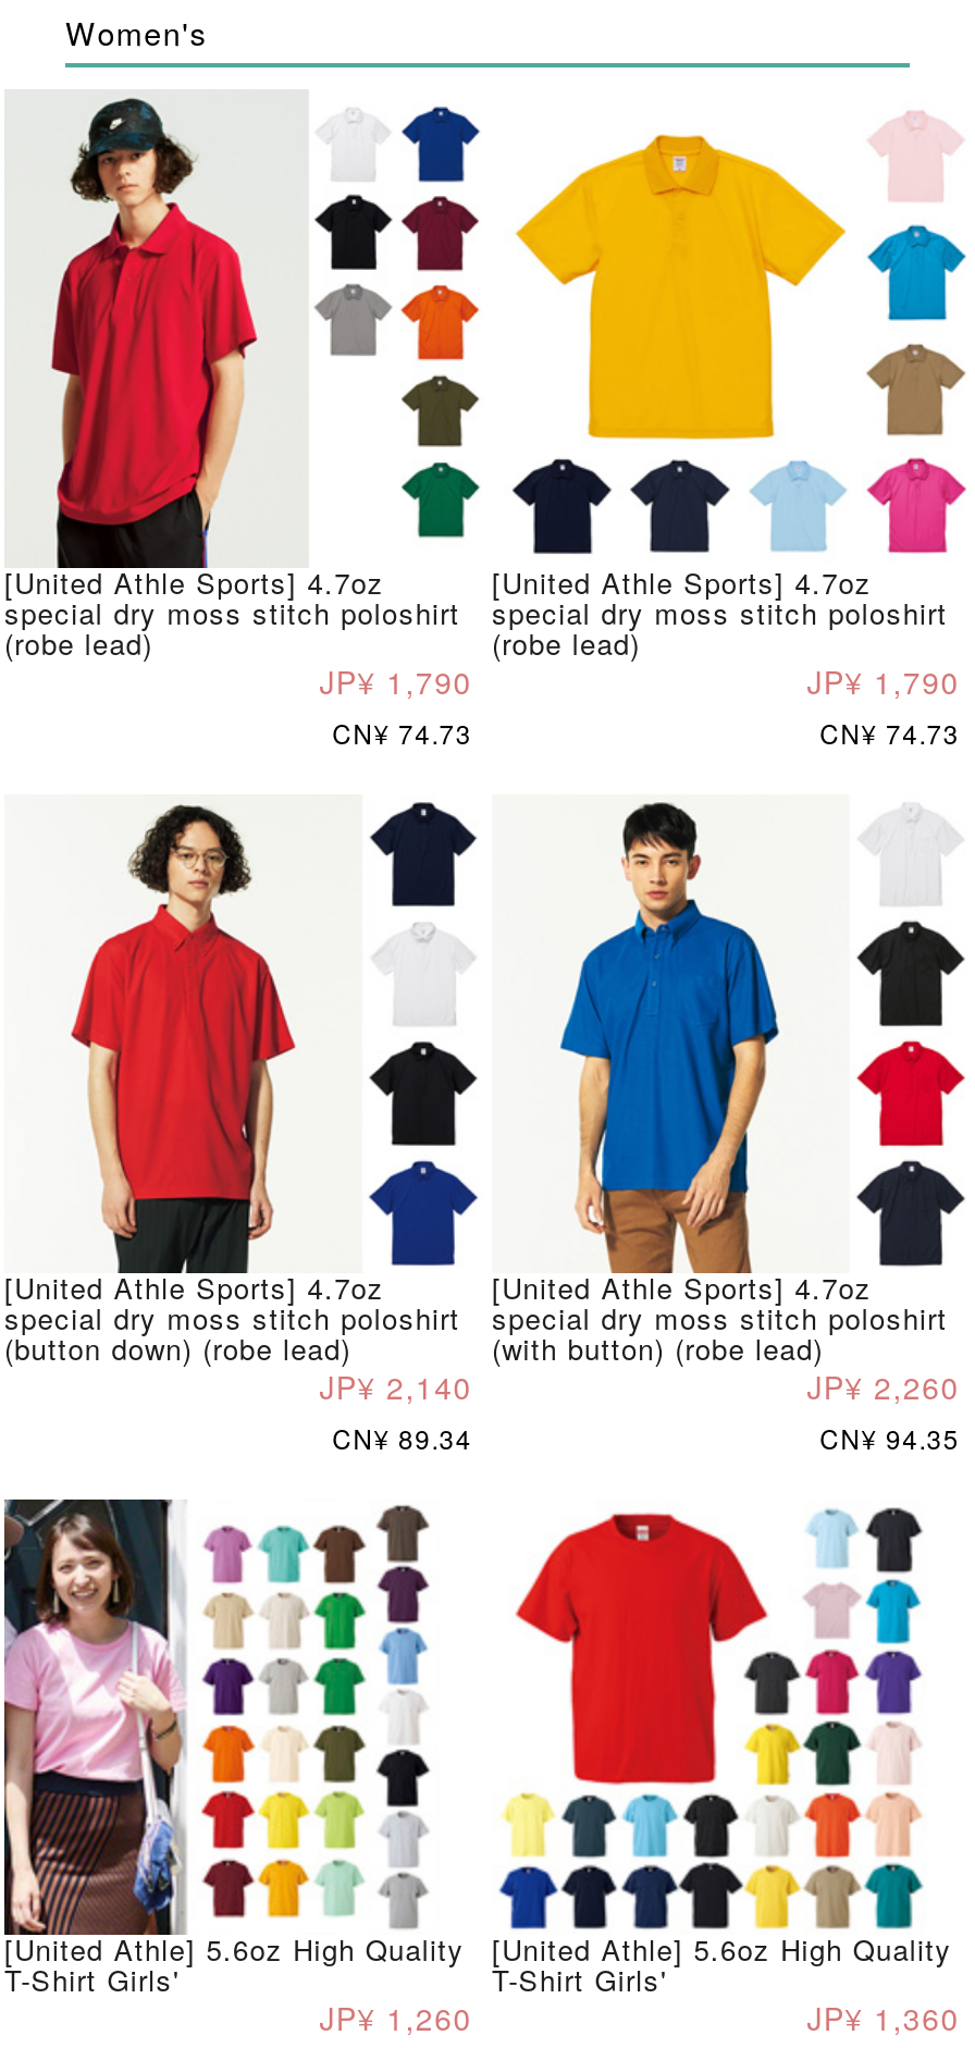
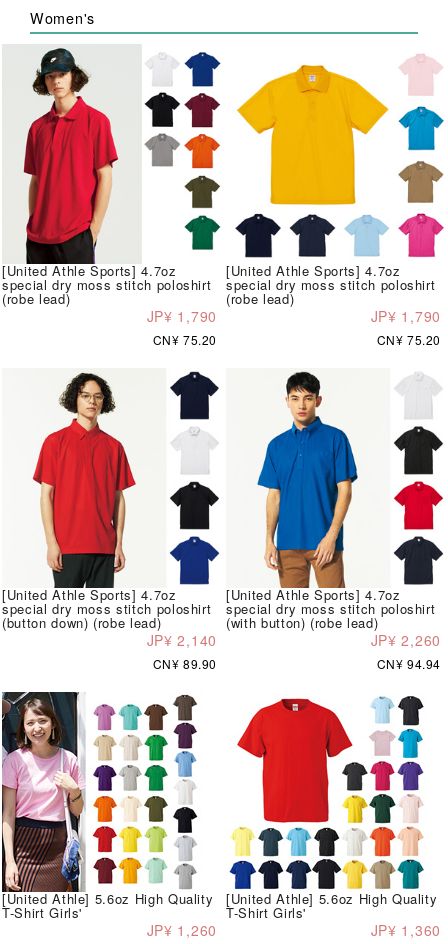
- CN¥ 74.73
+ CN¥ 75.20

- CN¥ 74.73
+ CN¥ 75.20

- CN¥ 89.34
+ CN¥ 89.90

- CN¥ 94.35
+ CN¥ 94.94
